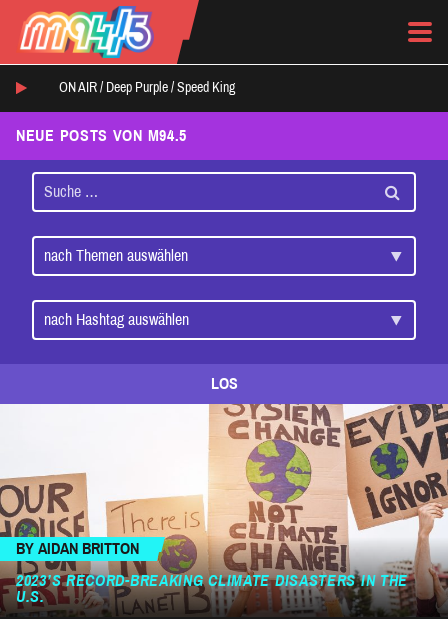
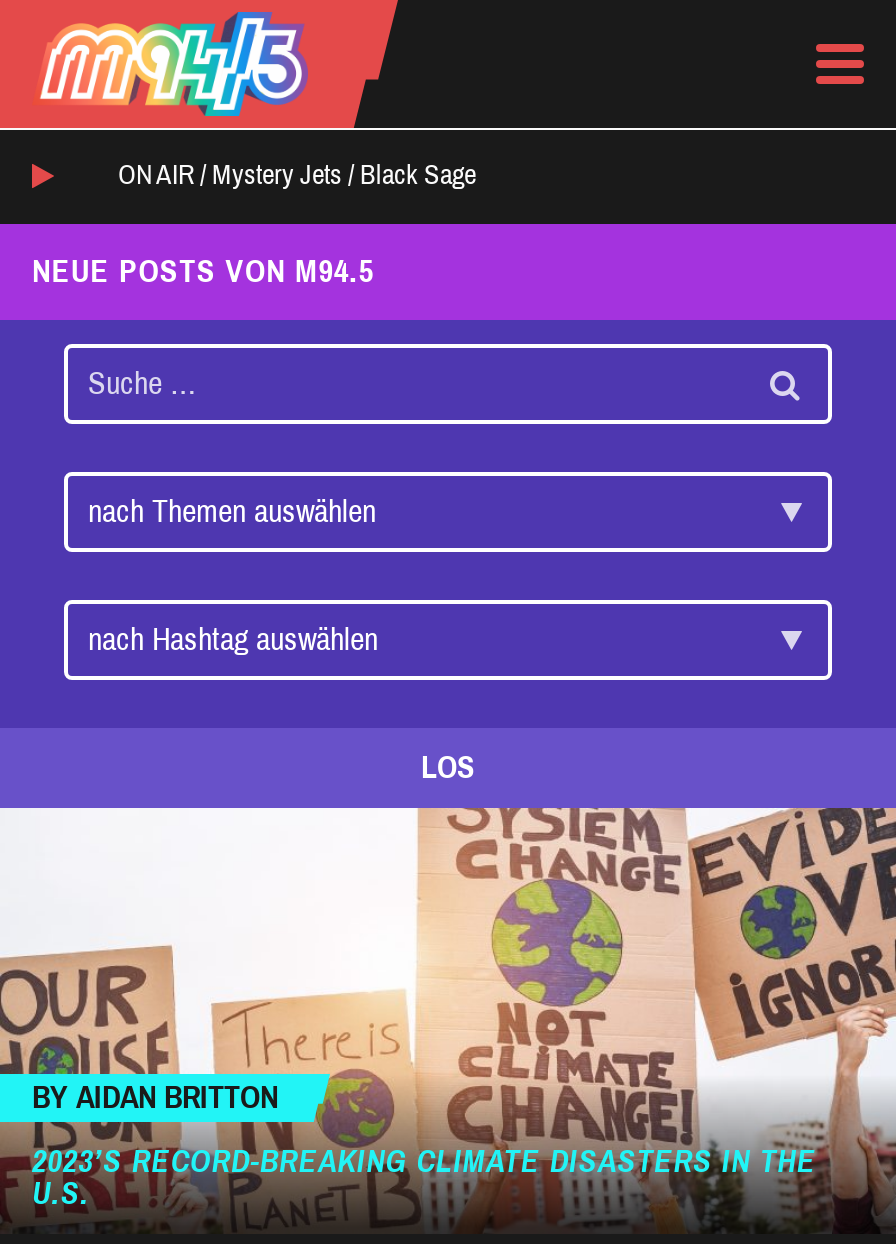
- ON AIR / Deep Purple / Speed King
+ ON AIR / Mystery Jets / Black Sage
